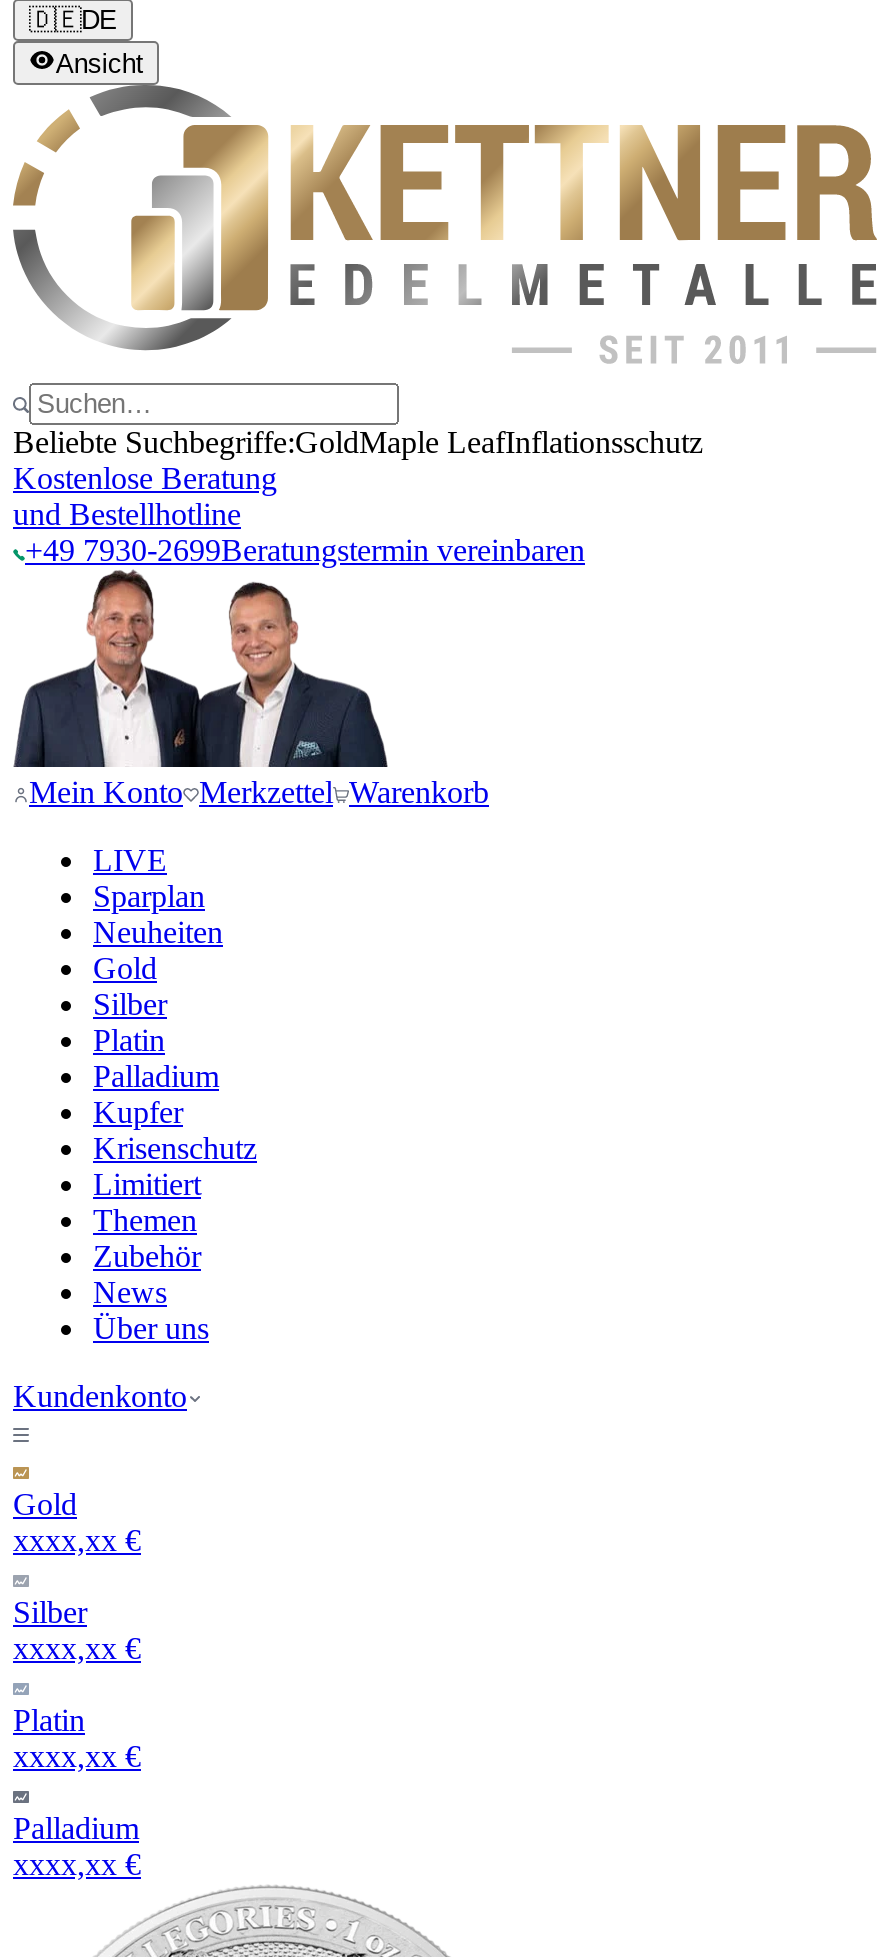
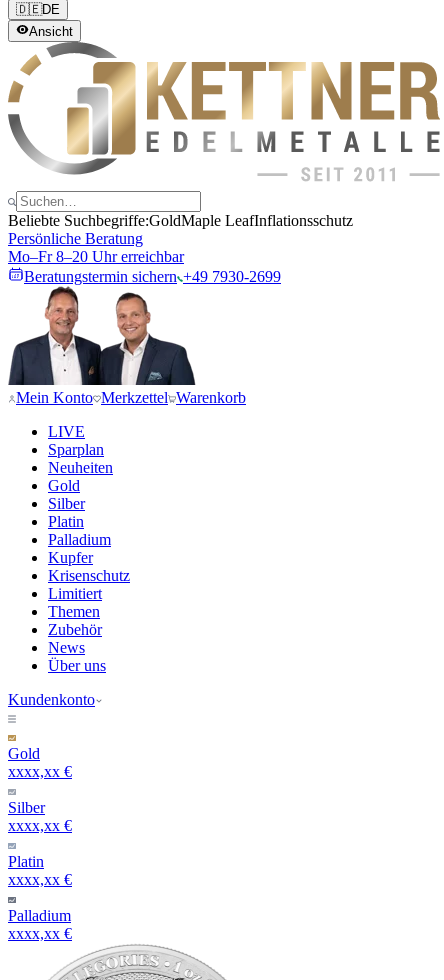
- Kostenlose Beratung
- und Bestellhotline
- +49 7930-2699Beratungstermin vereinbaren
+ Persönliche Beratung
+ Mo–Fr 8–20 Uhr erreichbar
+ Beratungstermin sichern +49 7930-2699
